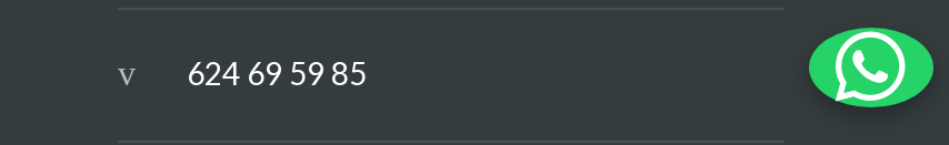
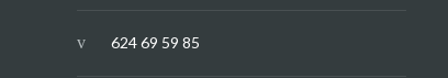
- [image]
